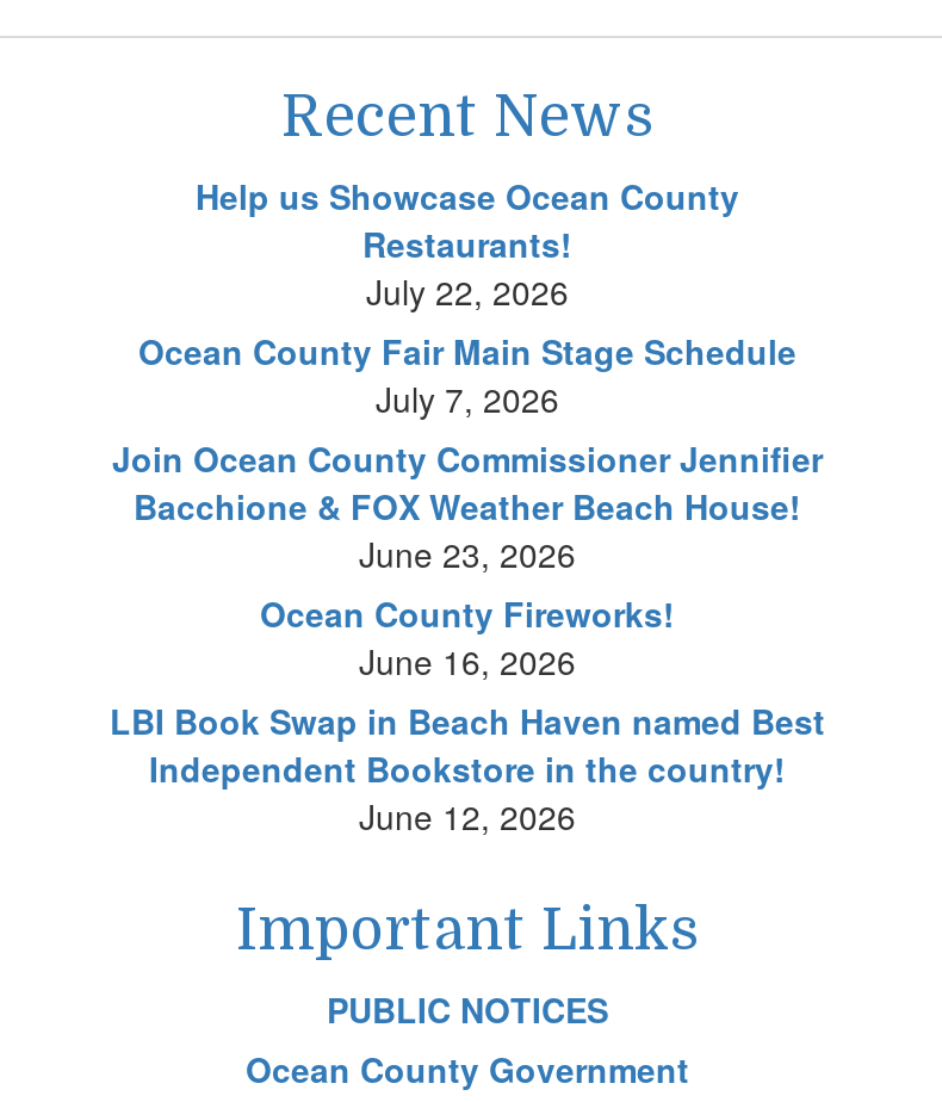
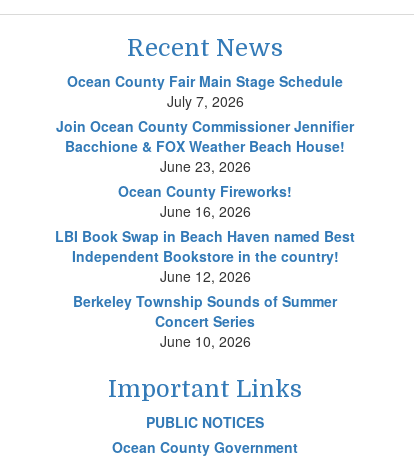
- Help us Showcase Ocean County
- Restaurants!
- July 22, 2026

moved up: Ocean County Fair Main Stage Schedule | July 7, 2026 | Join Ocean County Commissioner Jennifier | ... | Independent Bookstore in the country! | June 12, 2026

+ Berkeley Township Sounds of Summer
+ Concert Series
+ June 10, 2026
